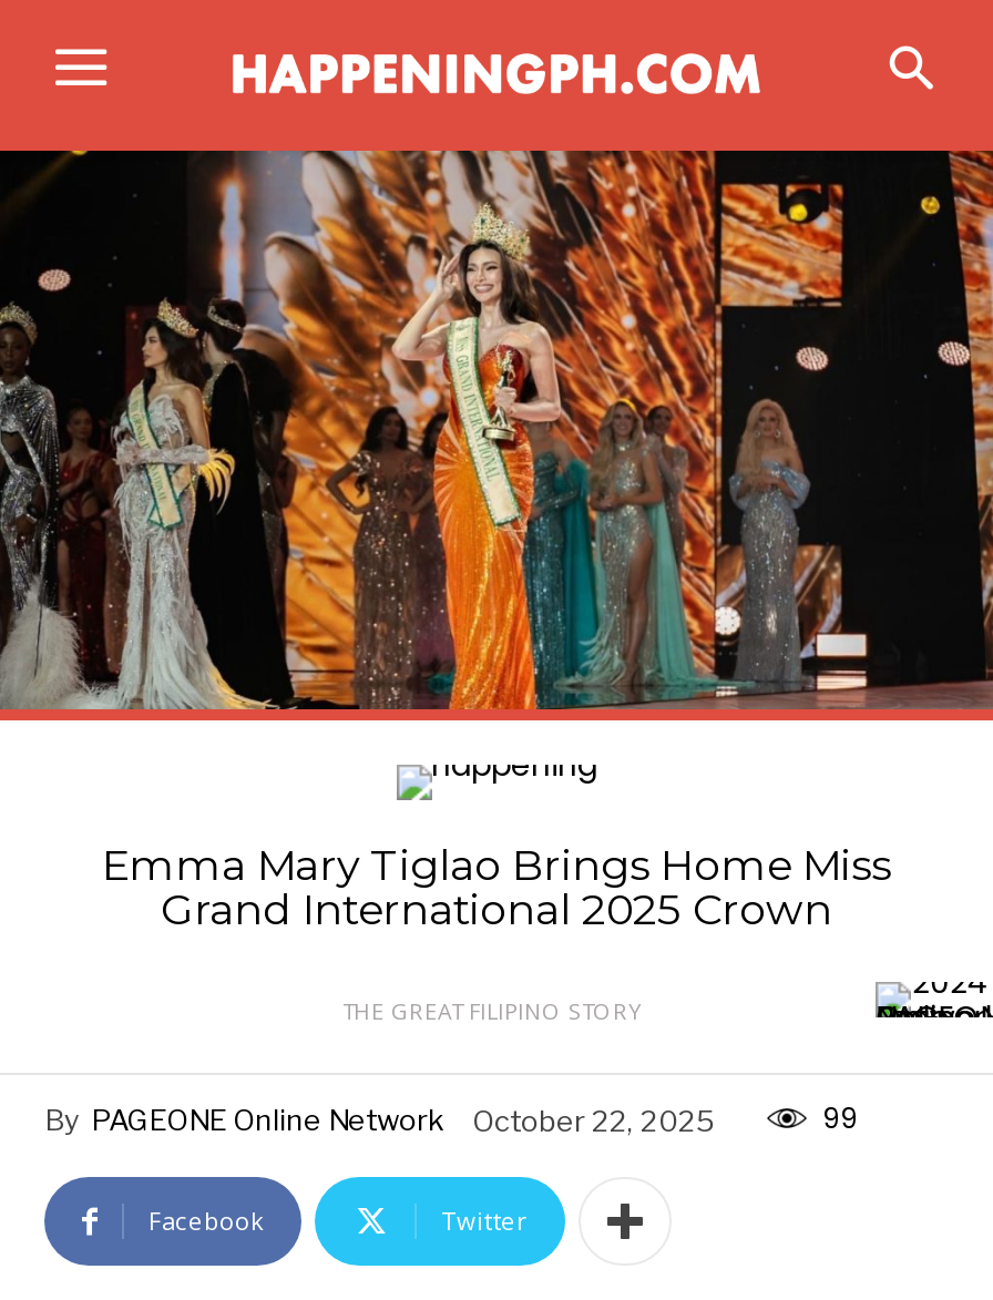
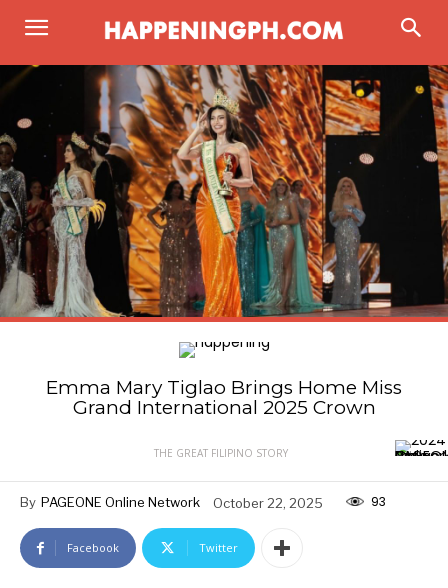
- 99
+ 93
